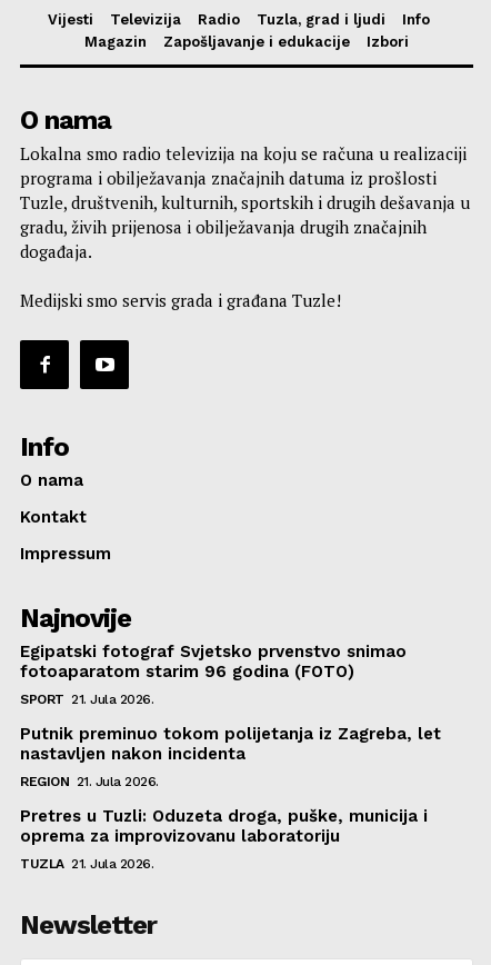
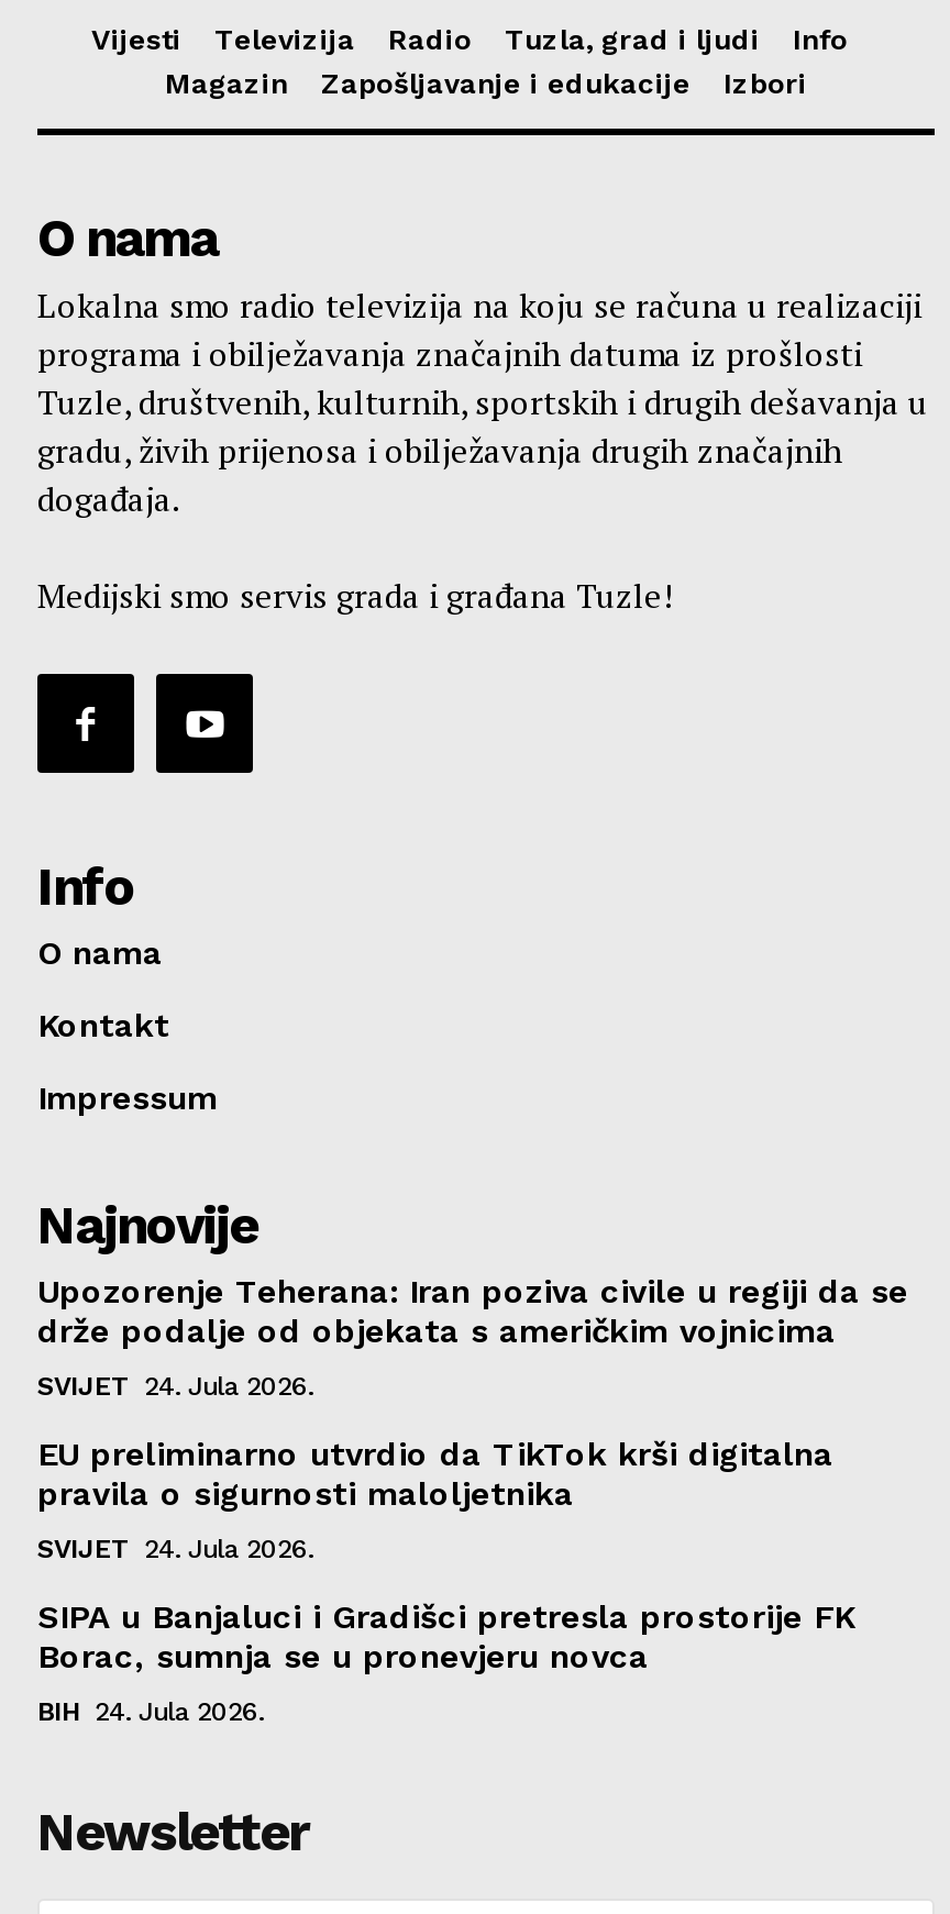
- Egipatski fotograf Svjetsko prvenstvo snimao
- fotoaparatom starim 96 godina (FOTO)
+ Upozorenje Teherana: Iran poziva civile u regiji da se
+ drže podalje od objekata s američkim vojnicima

- SPORT 21. Jula 2026.
+ SVIJET 24. Jula 2026.

- Putnik preminuo tokom polijetanja iz Zagreba, let
- nastavljen nakon incidenta
+ EU preliminarno utvrdio da TikTok krši digitalna
+ pravila o sigurnosti maloljetnika

- REGION 21. Jula 2026.
+ SVIJET 24. Jula 2026.

- Pretres u Tuzli: Oduzeta droga, puške, municija i
- oprema za improvizovanu laboratoriju
+ SIPA u Banjaluci i Gradišci pretresla prostorije FK
+ Borac, sumnja se u pronevjeru novca

- TUZLA 21. Jula 2026.
+ BIH 24. Jula 2026.
